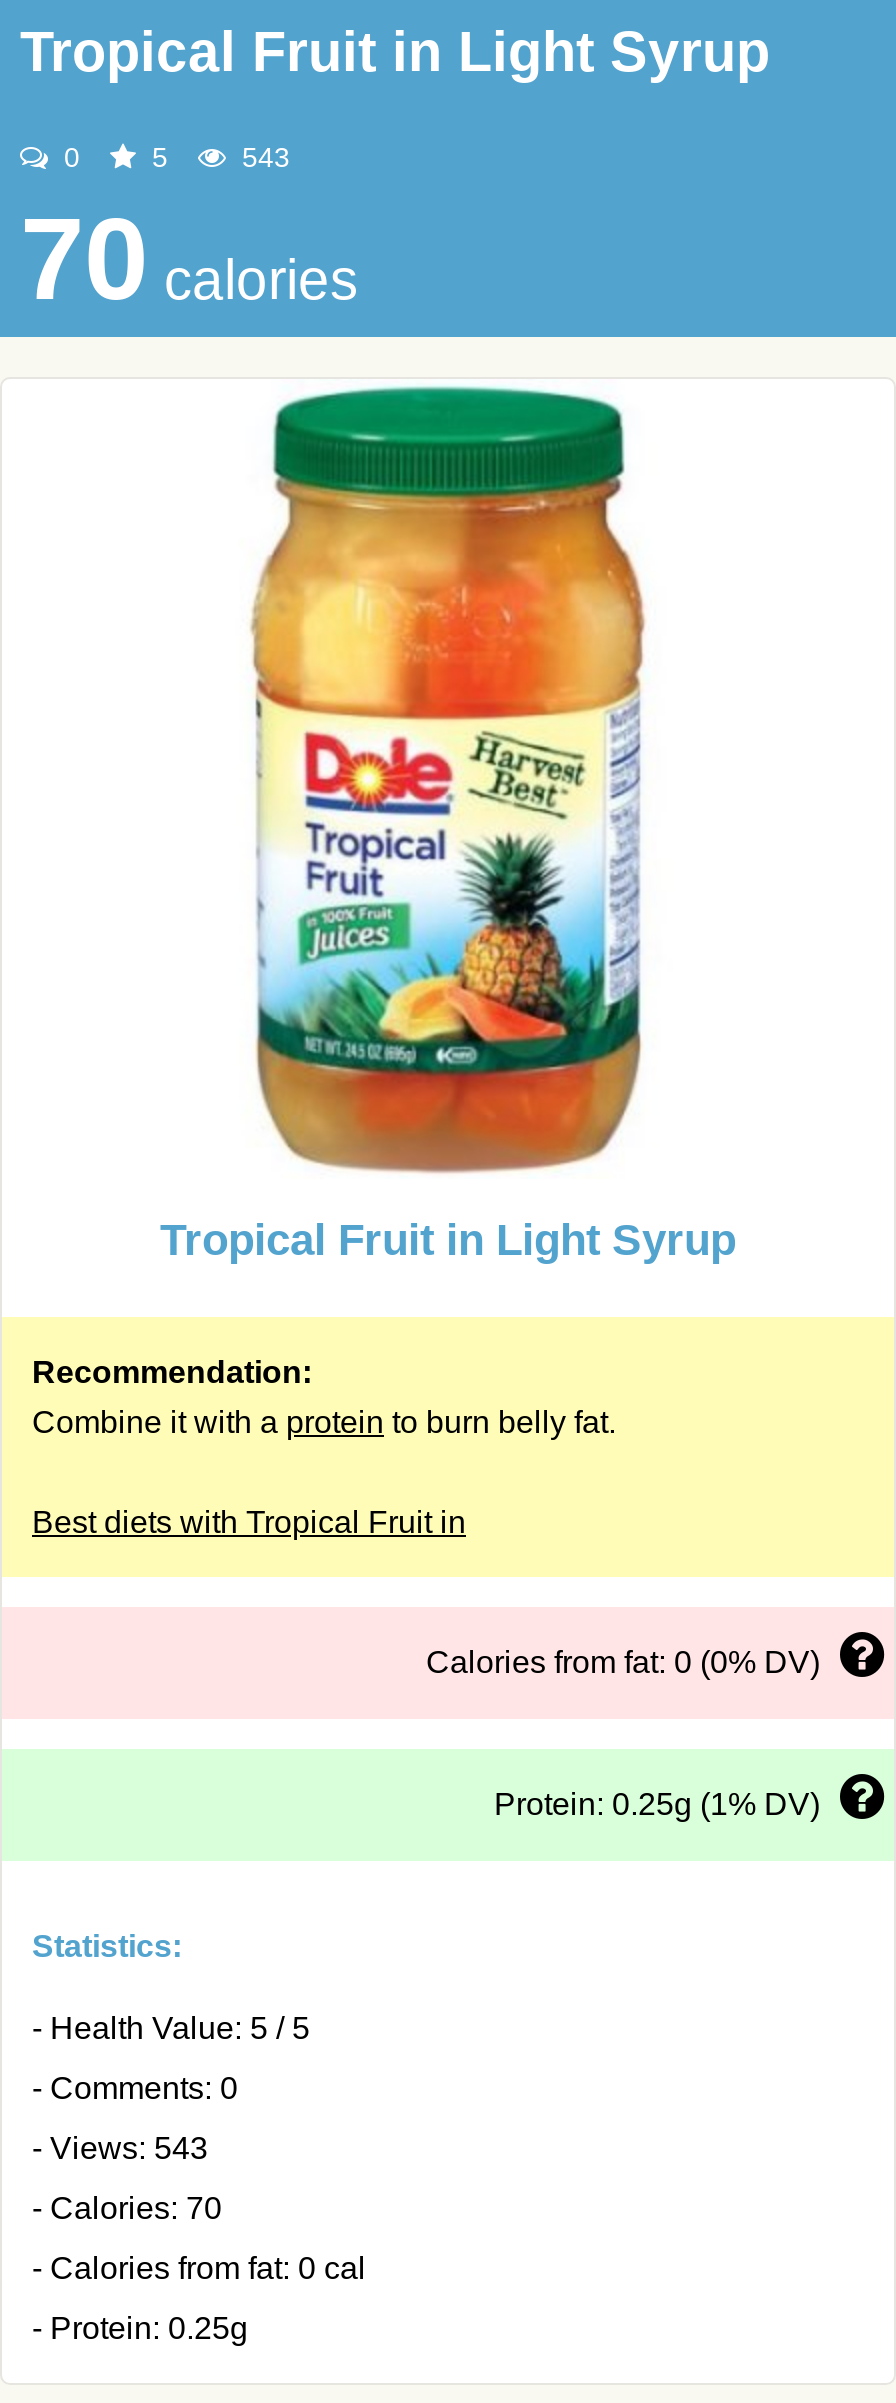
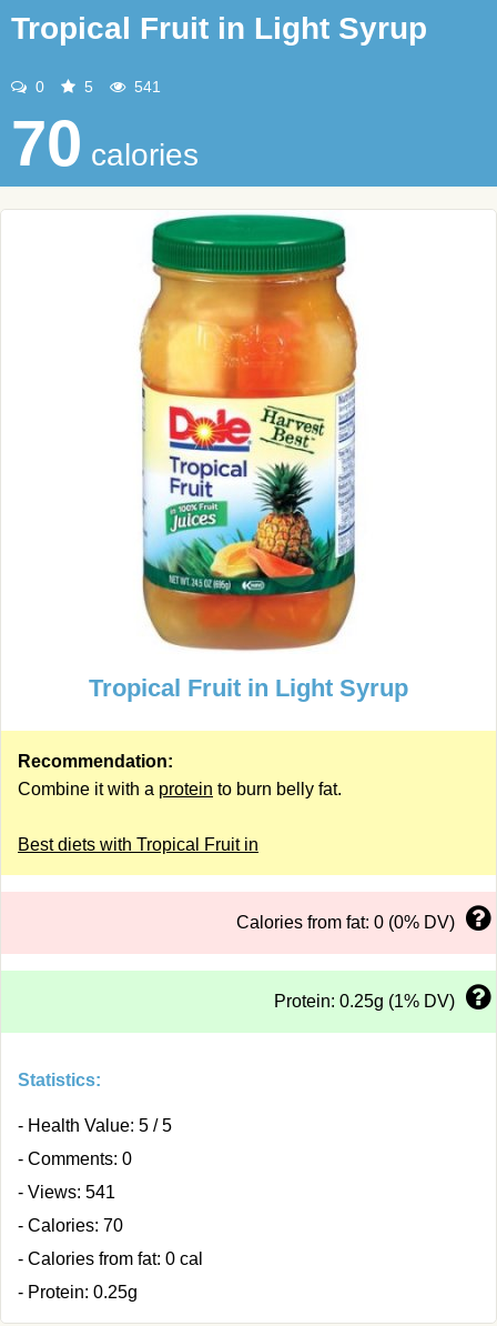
- 543
+ 541

- - Views: 543
+ - Views: 541
